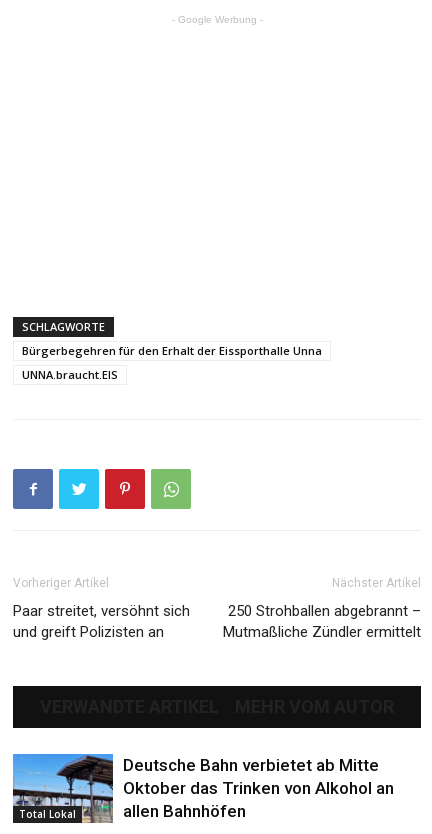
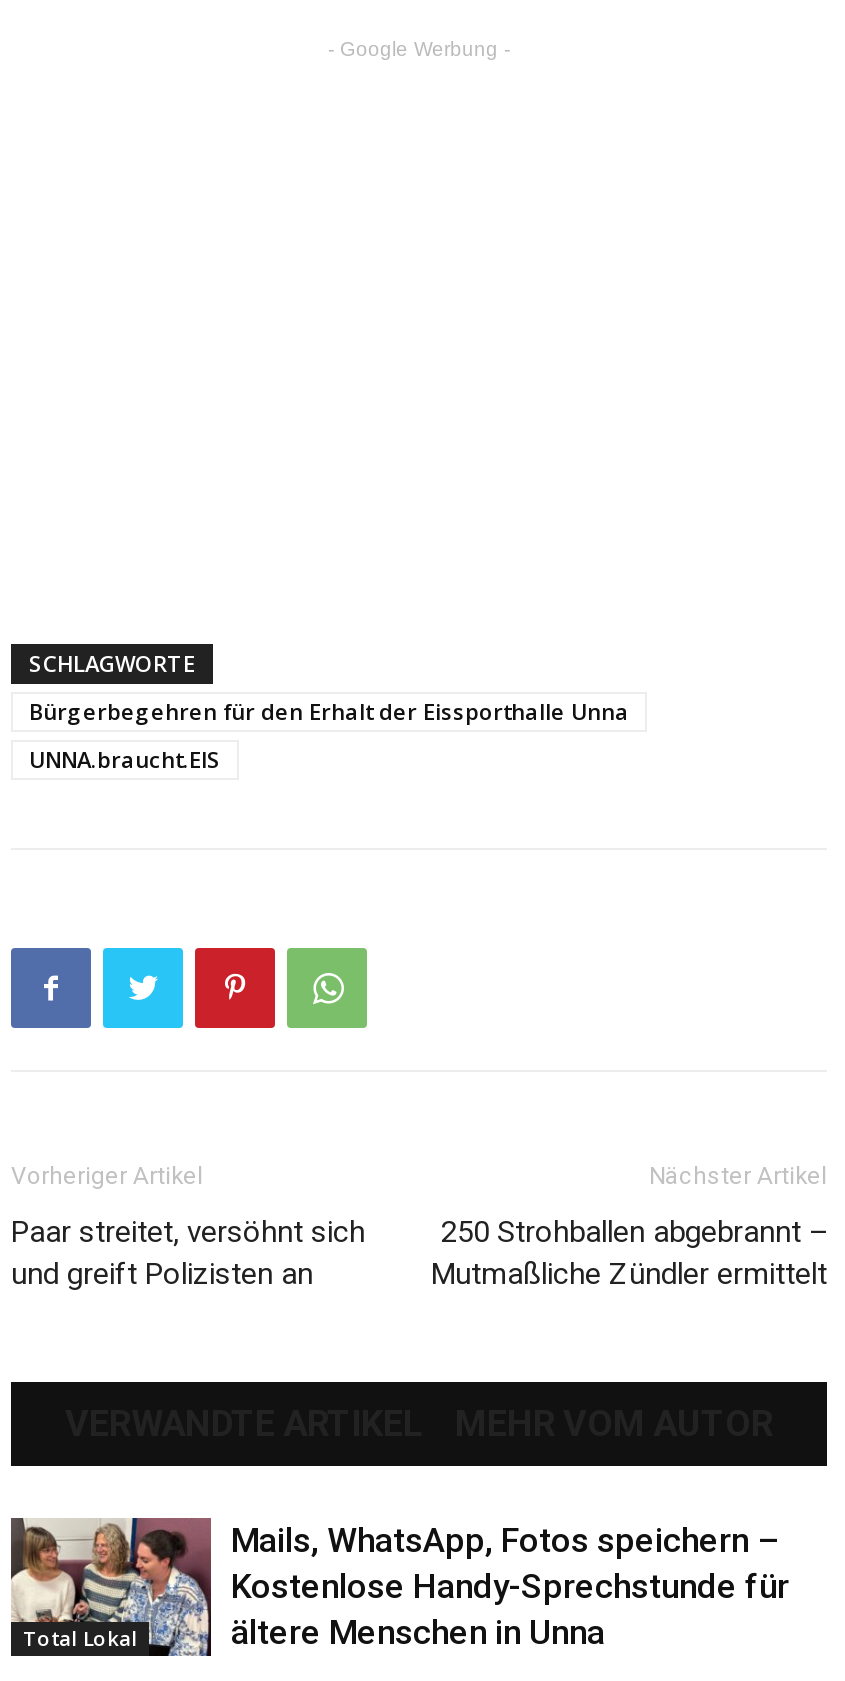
- [image]
- Deutsche Bahn verbietet ab Mitte
- Oktober das Trinken von Alkohol an
- allen Bahnhöfen
+ [image]
+ Mails, WhatsApp, Fotos speichern –
+ Kostenlose Handy-Sprechstunde für
+ ältere Menschen in Unna
